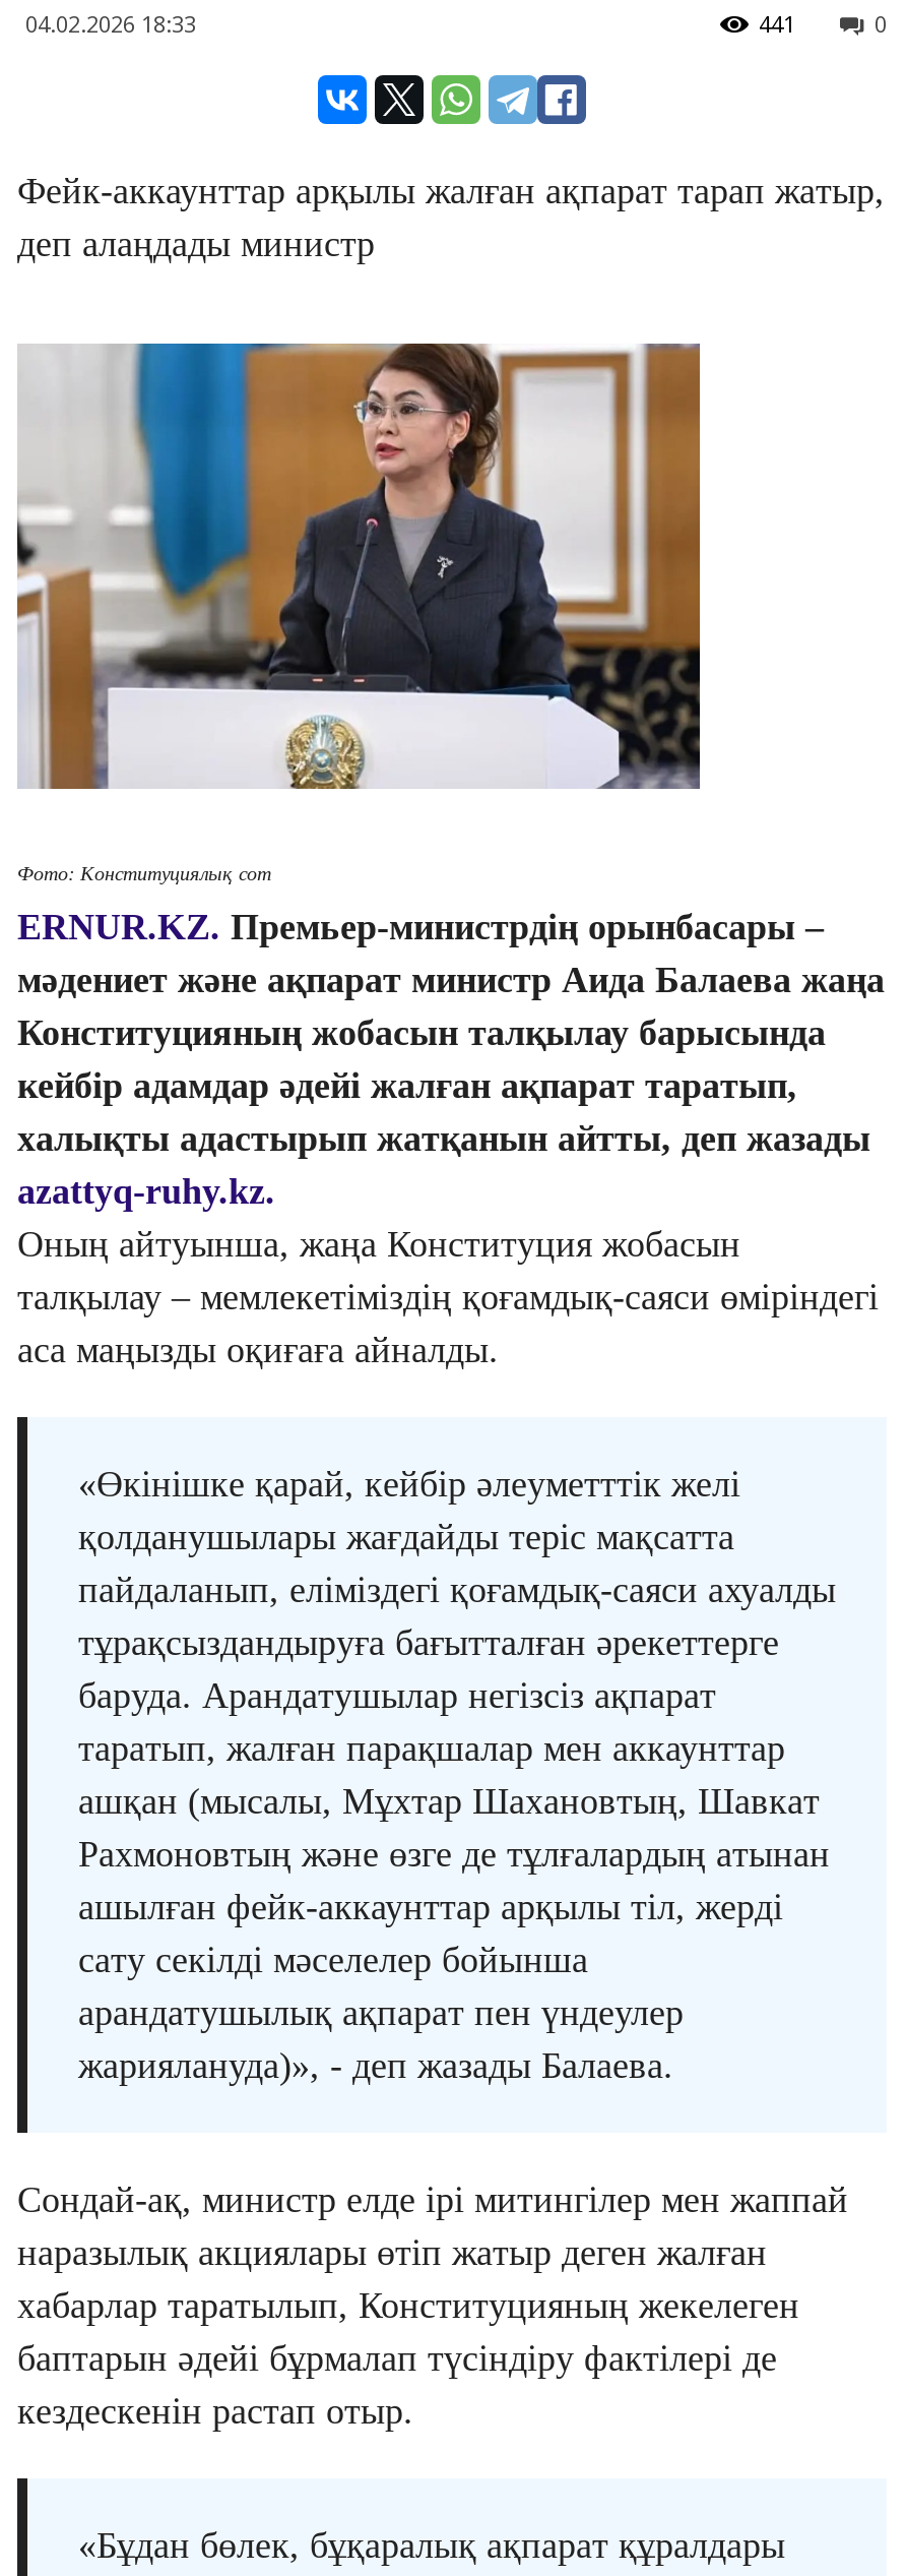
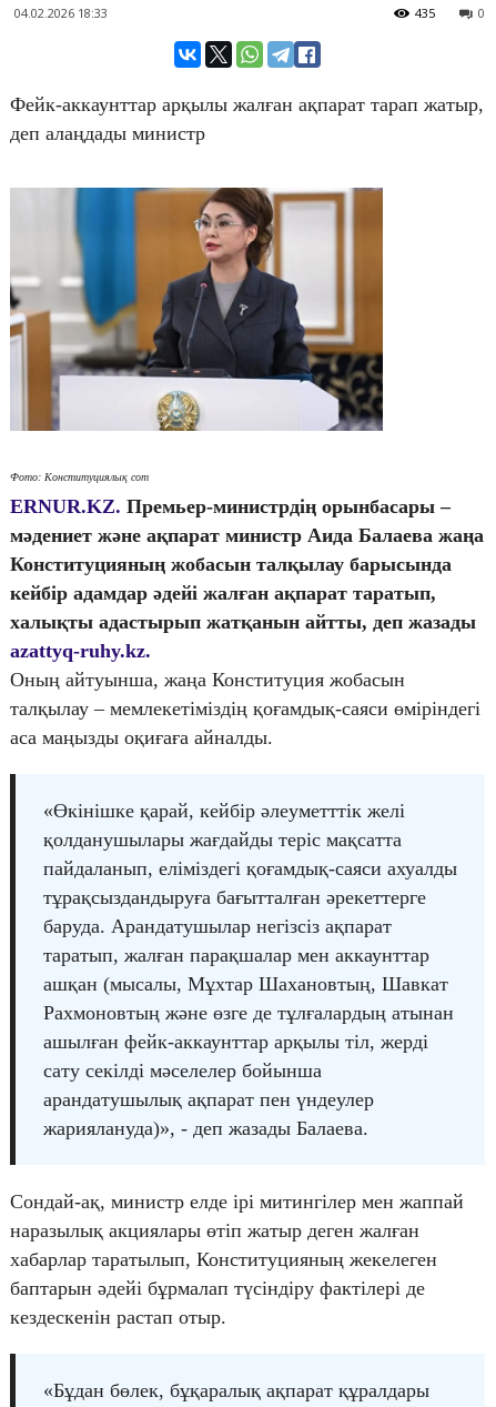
- 441
+ 435
